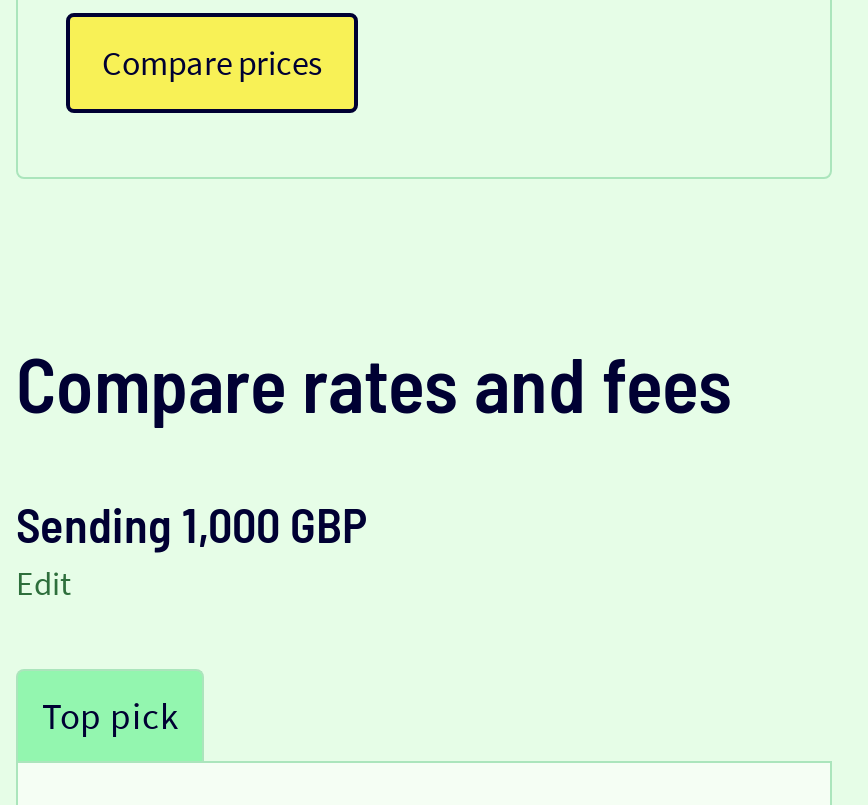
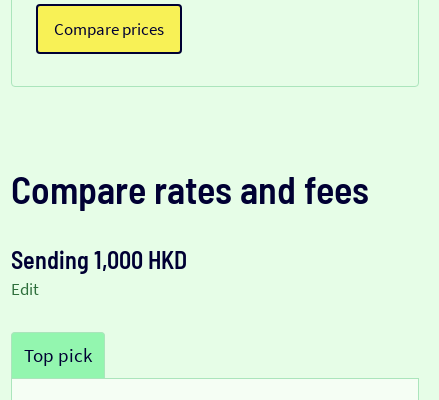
- Sending 1,000 GBP
+ Sending 1,000 HKD
